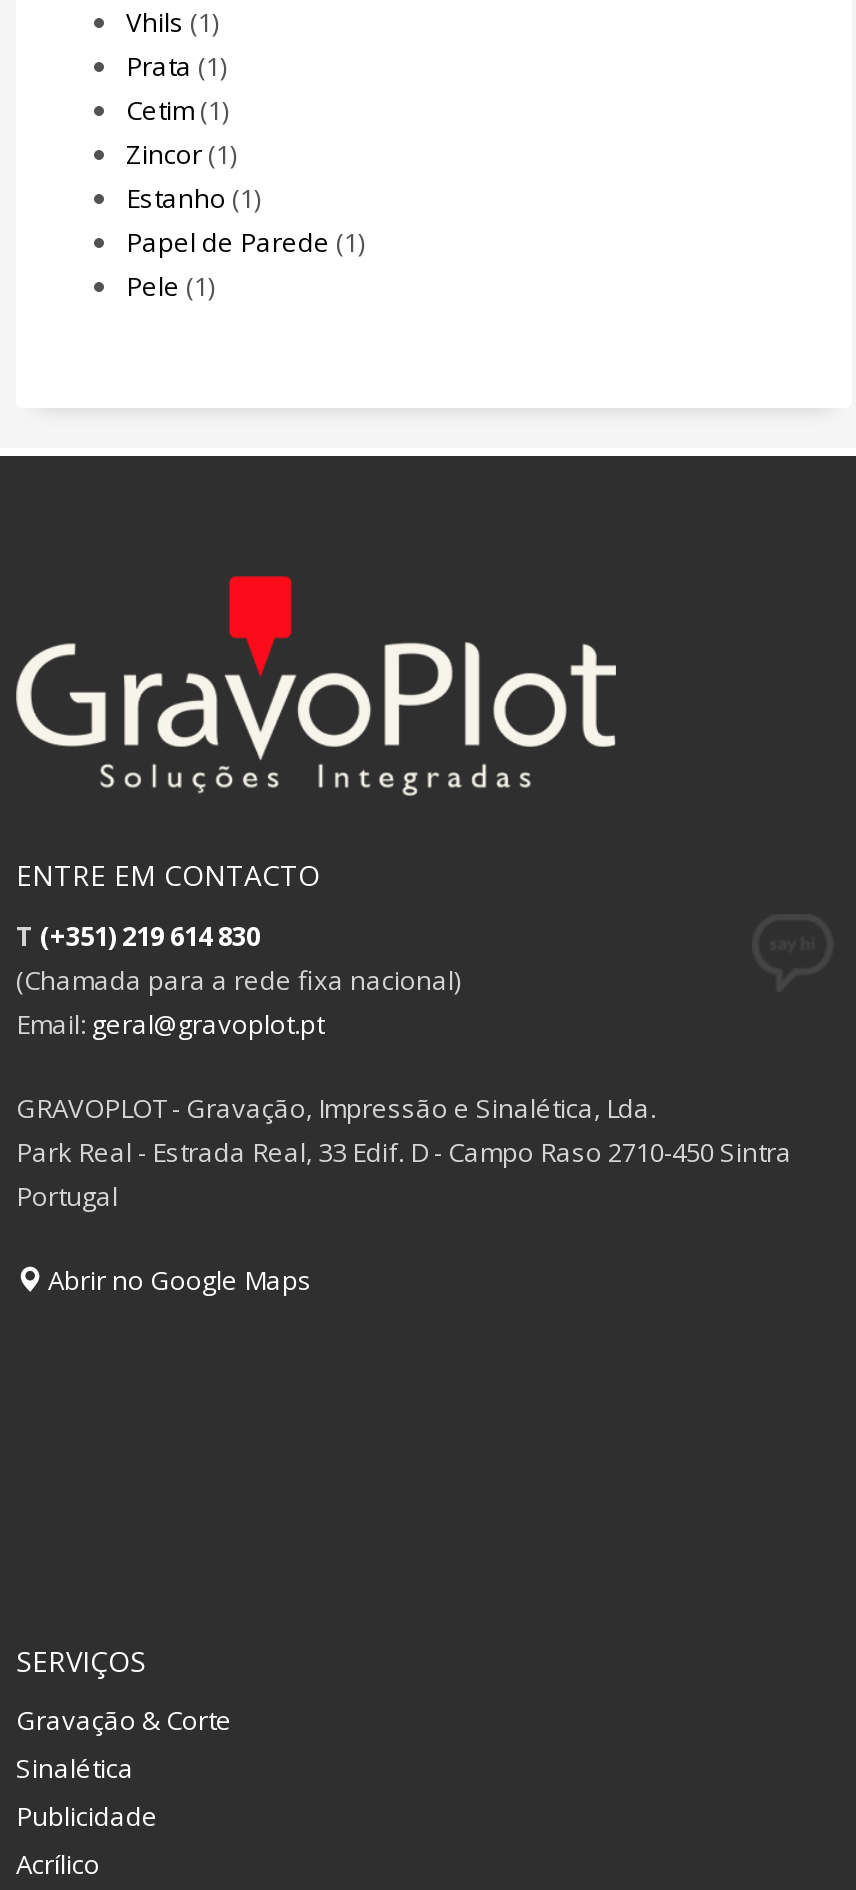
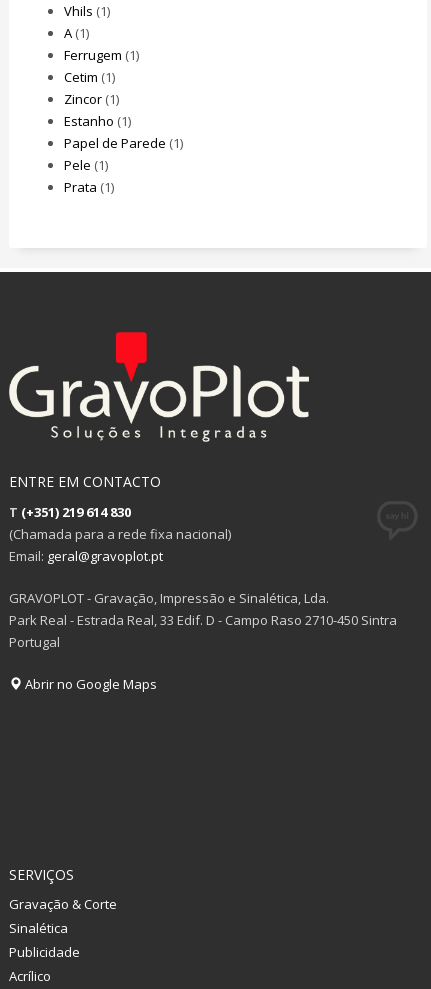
- Prata (1)
+ A (1)
+ Ferrugem (1)

+ Prata (1)
